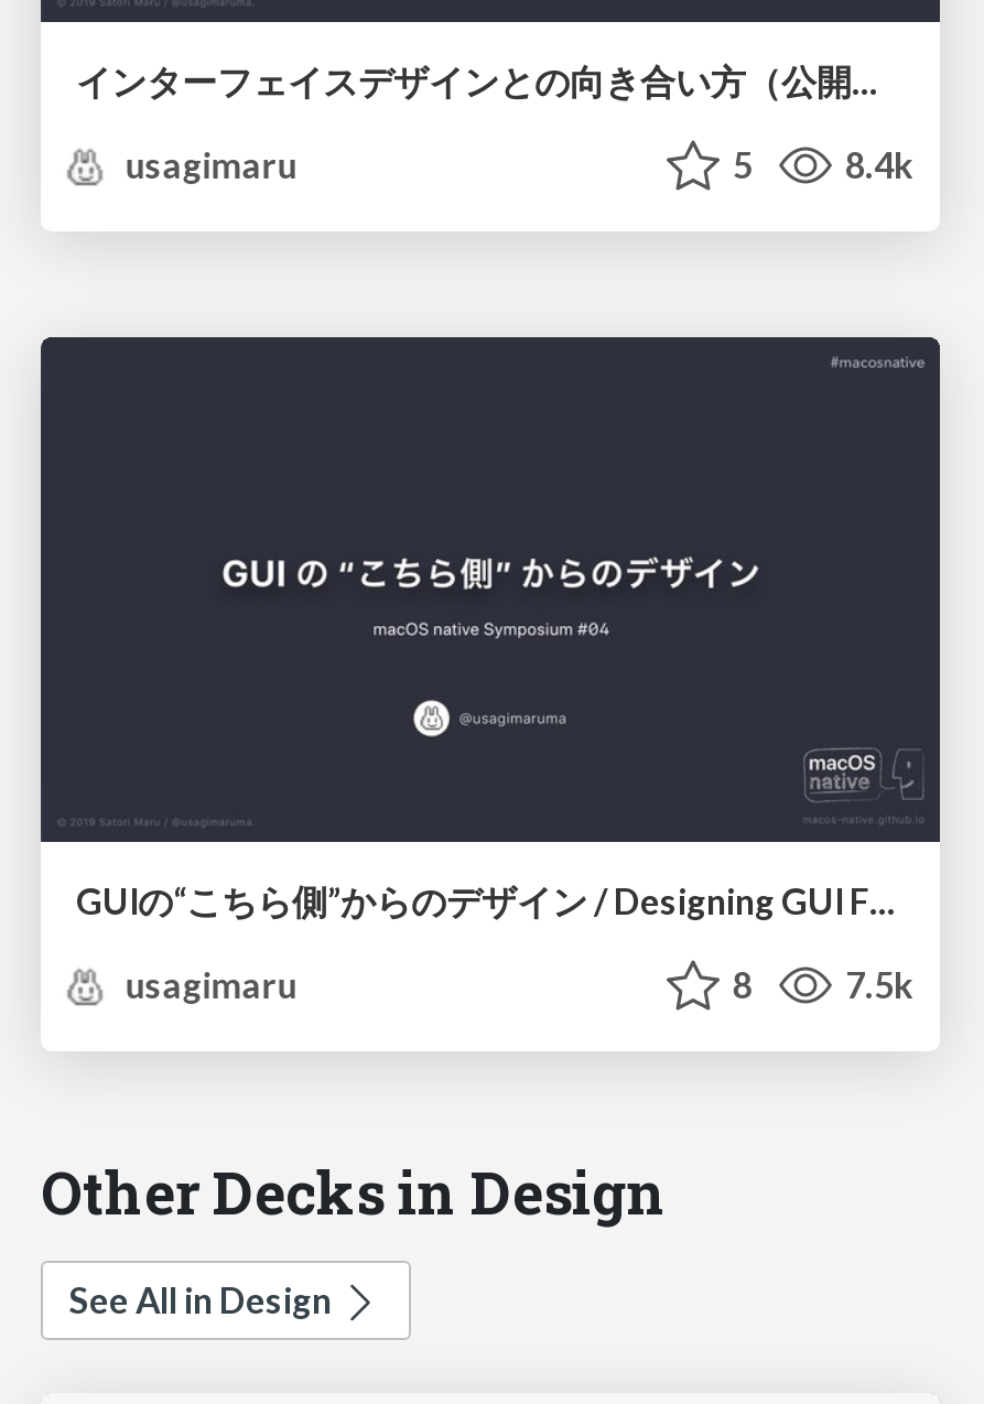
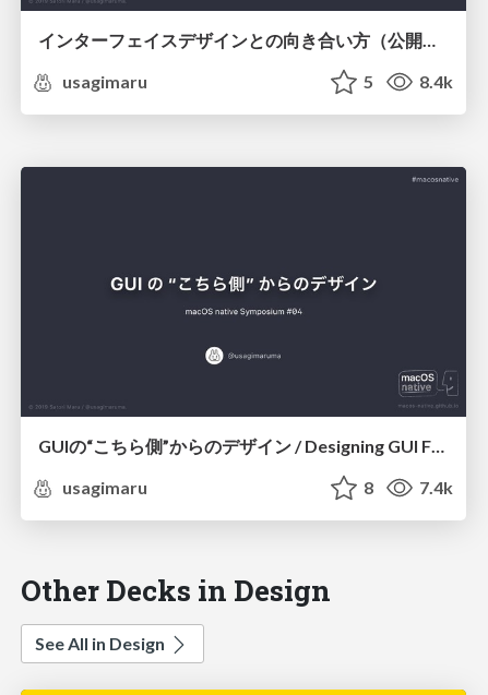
- 7.5k
+ 7.4k
